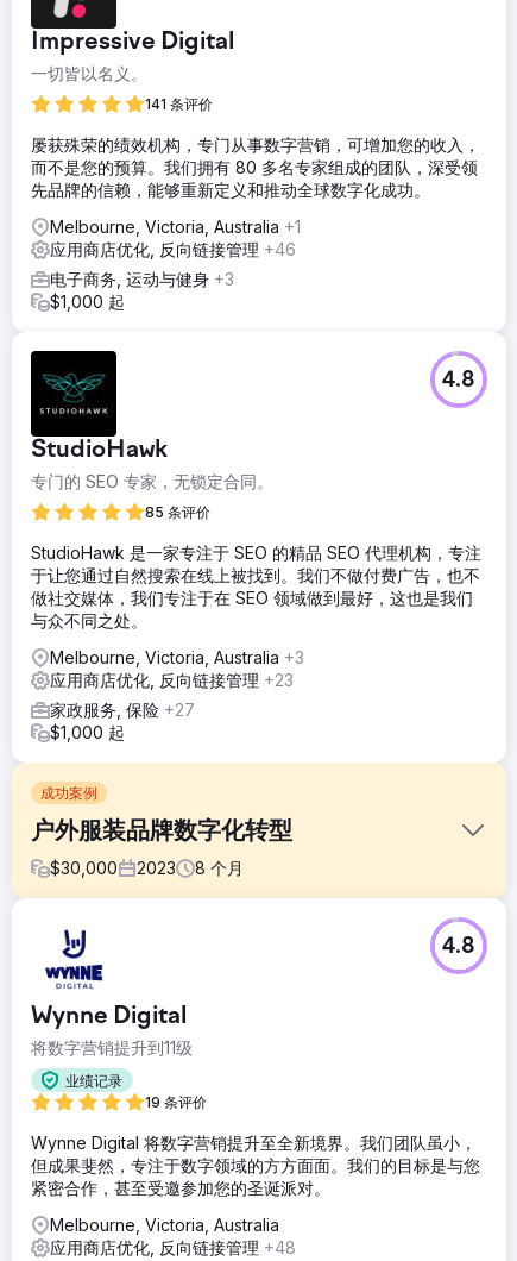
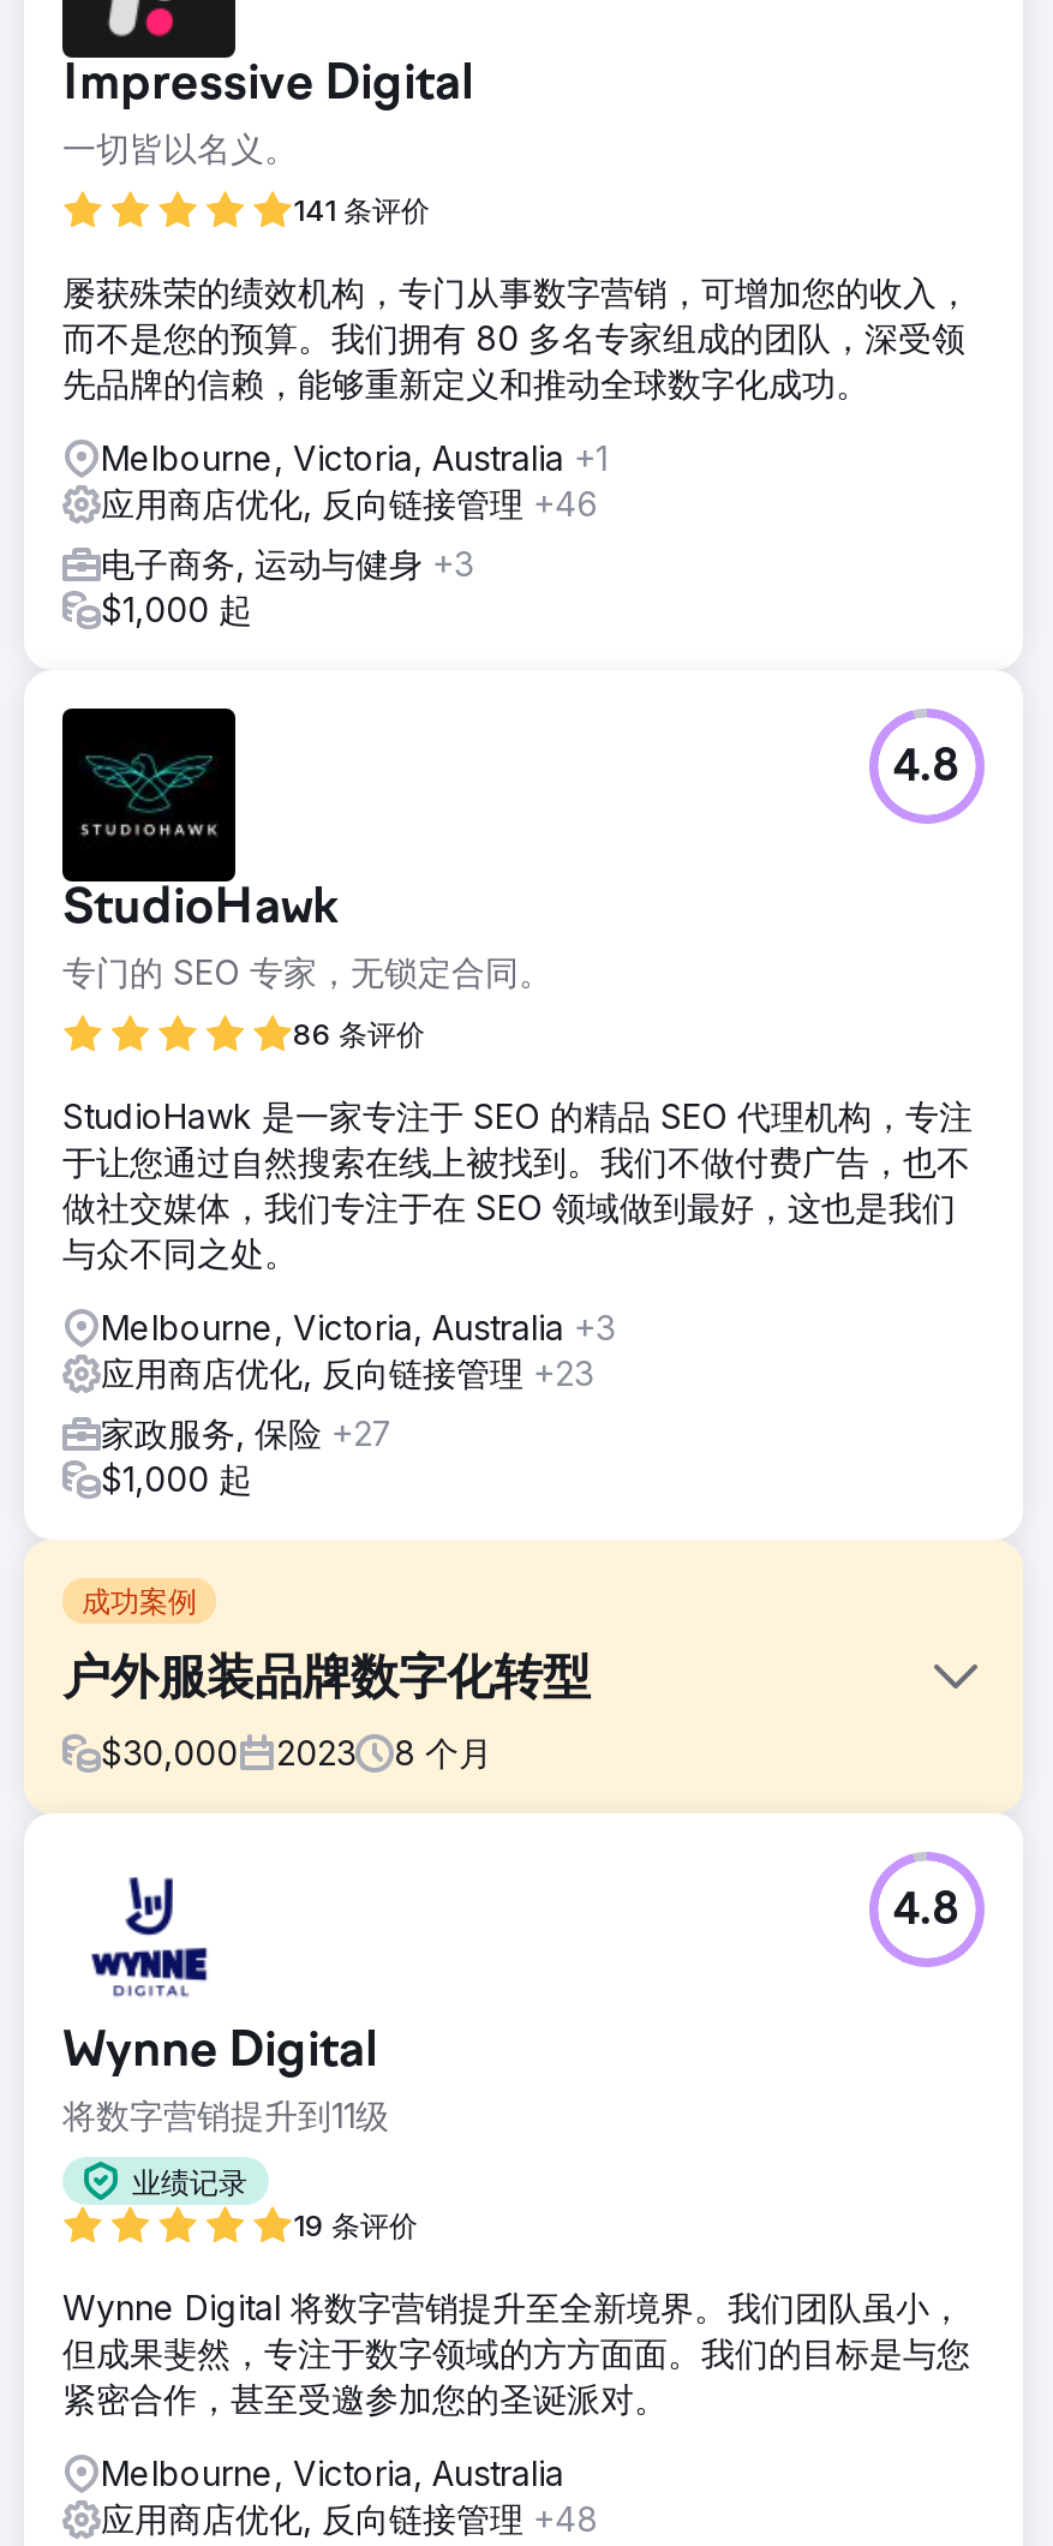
- 85 条评价
+ 86 条评价
